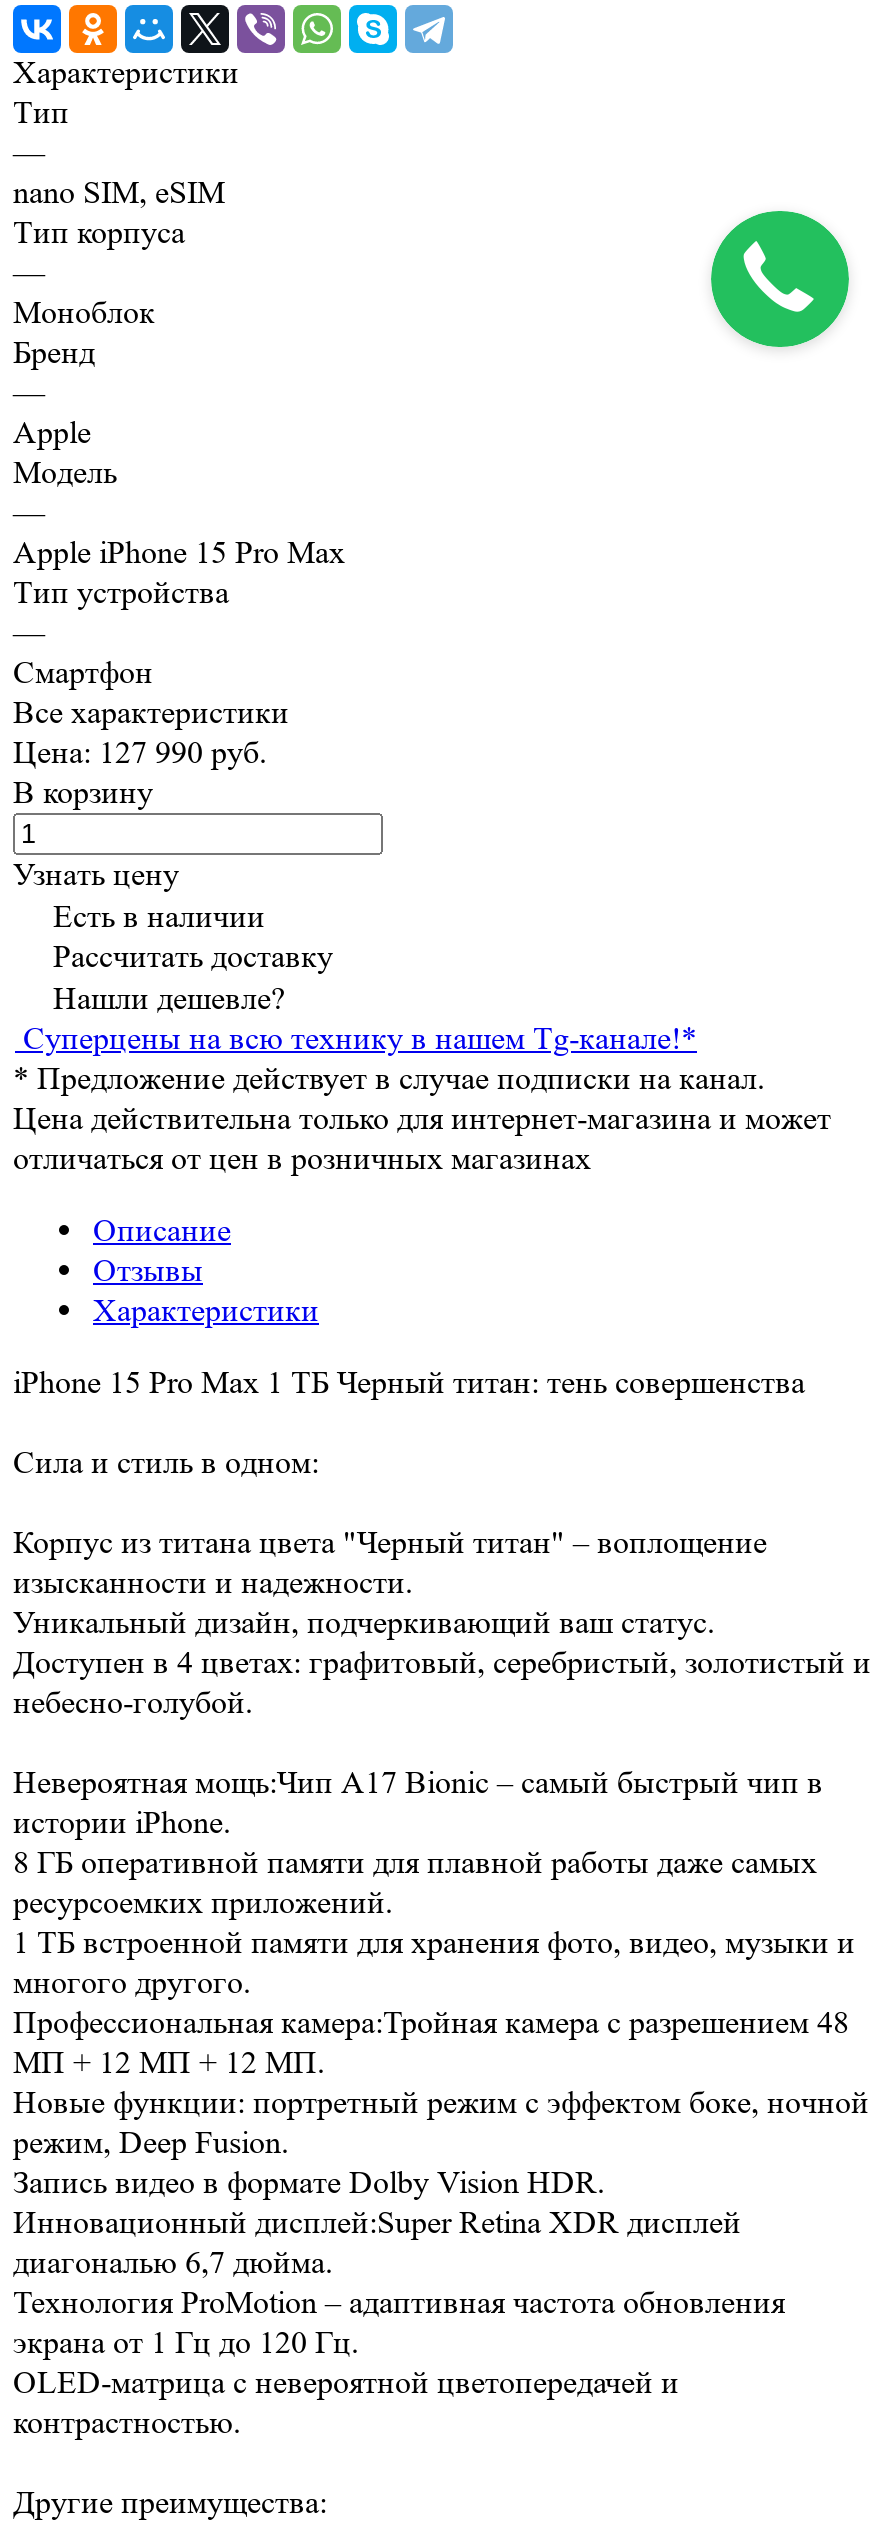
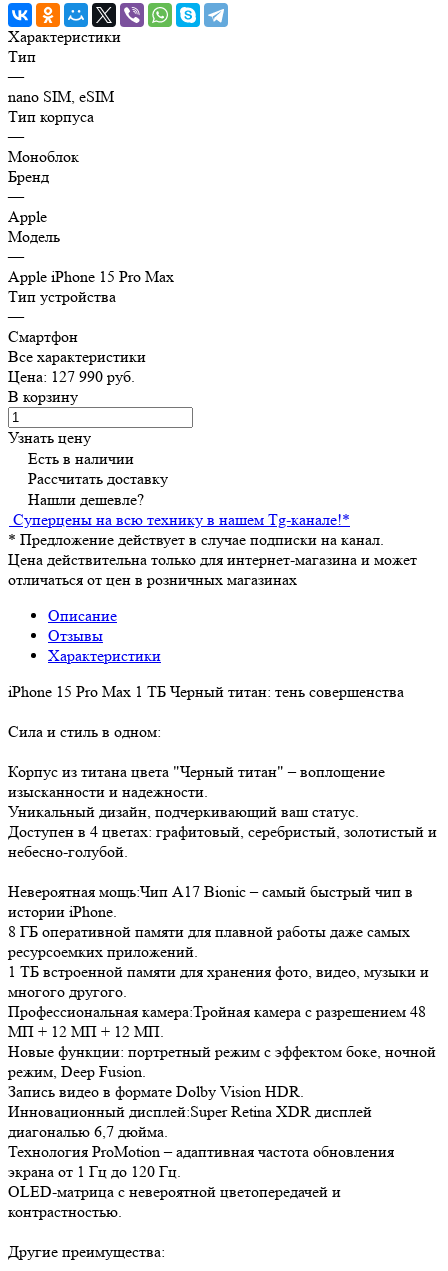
- [image]
